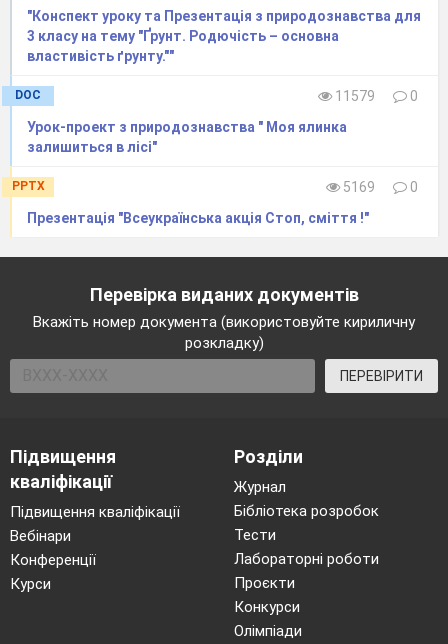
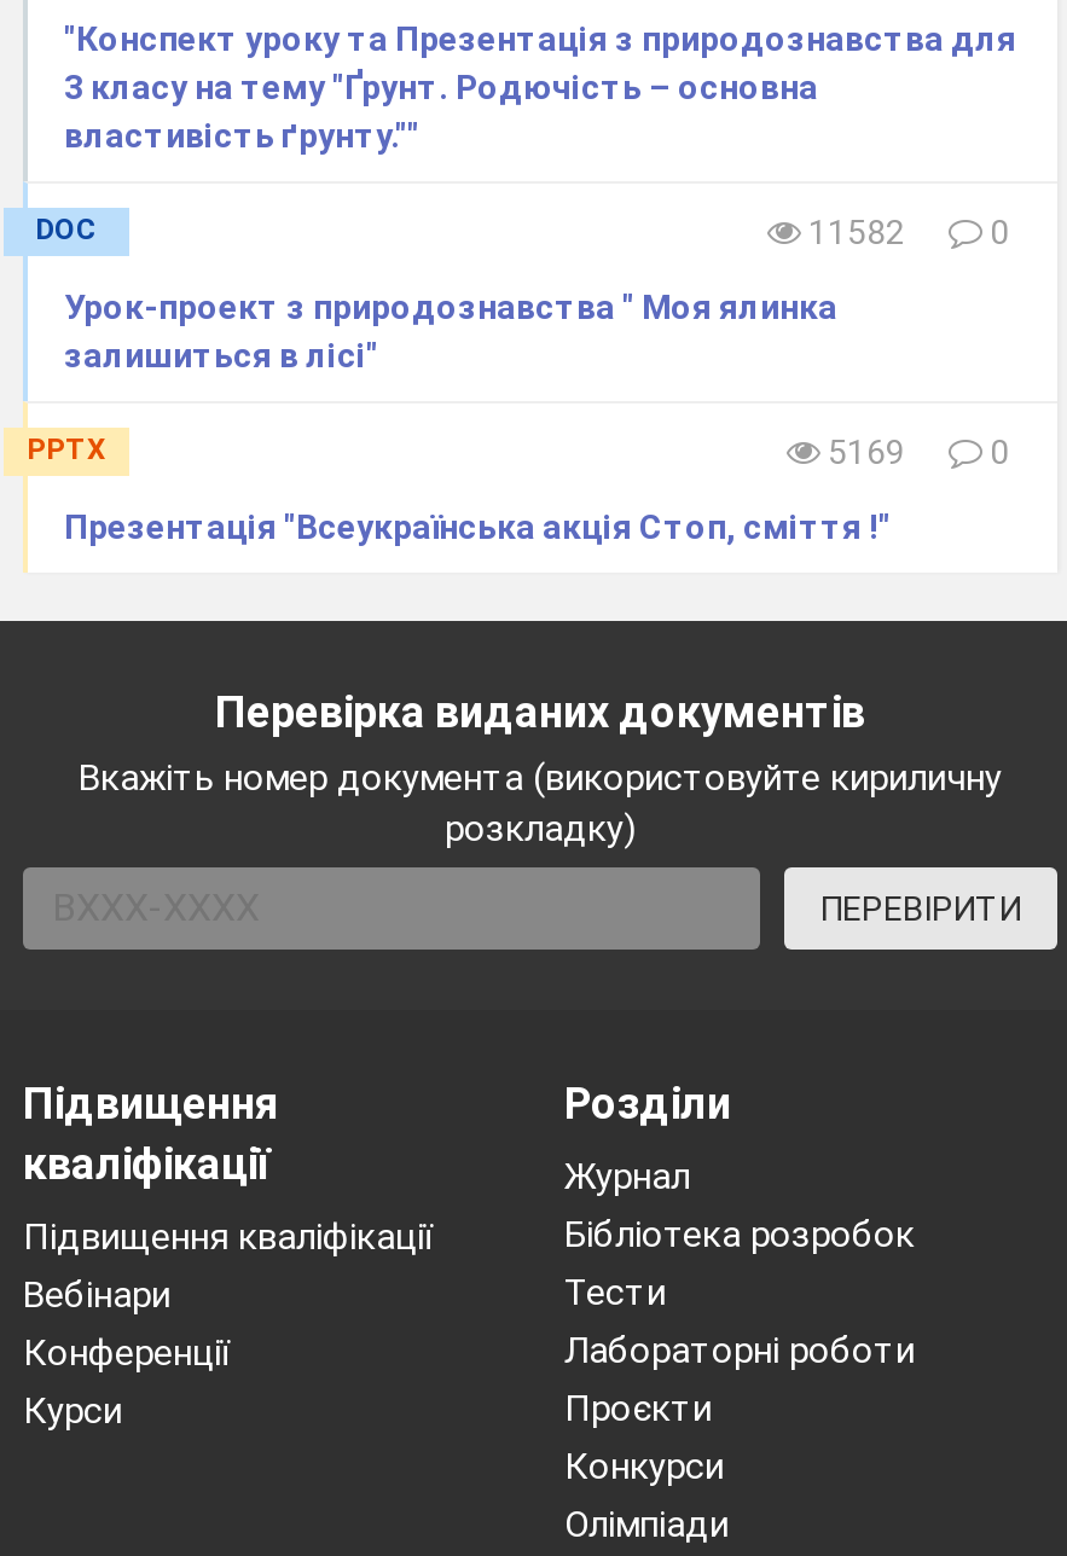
- 11579 0
+ 11582 0
